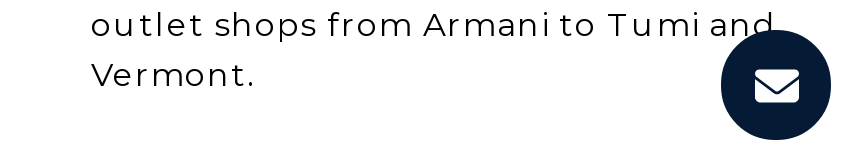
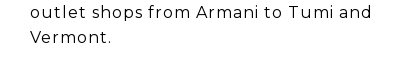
- [image]
